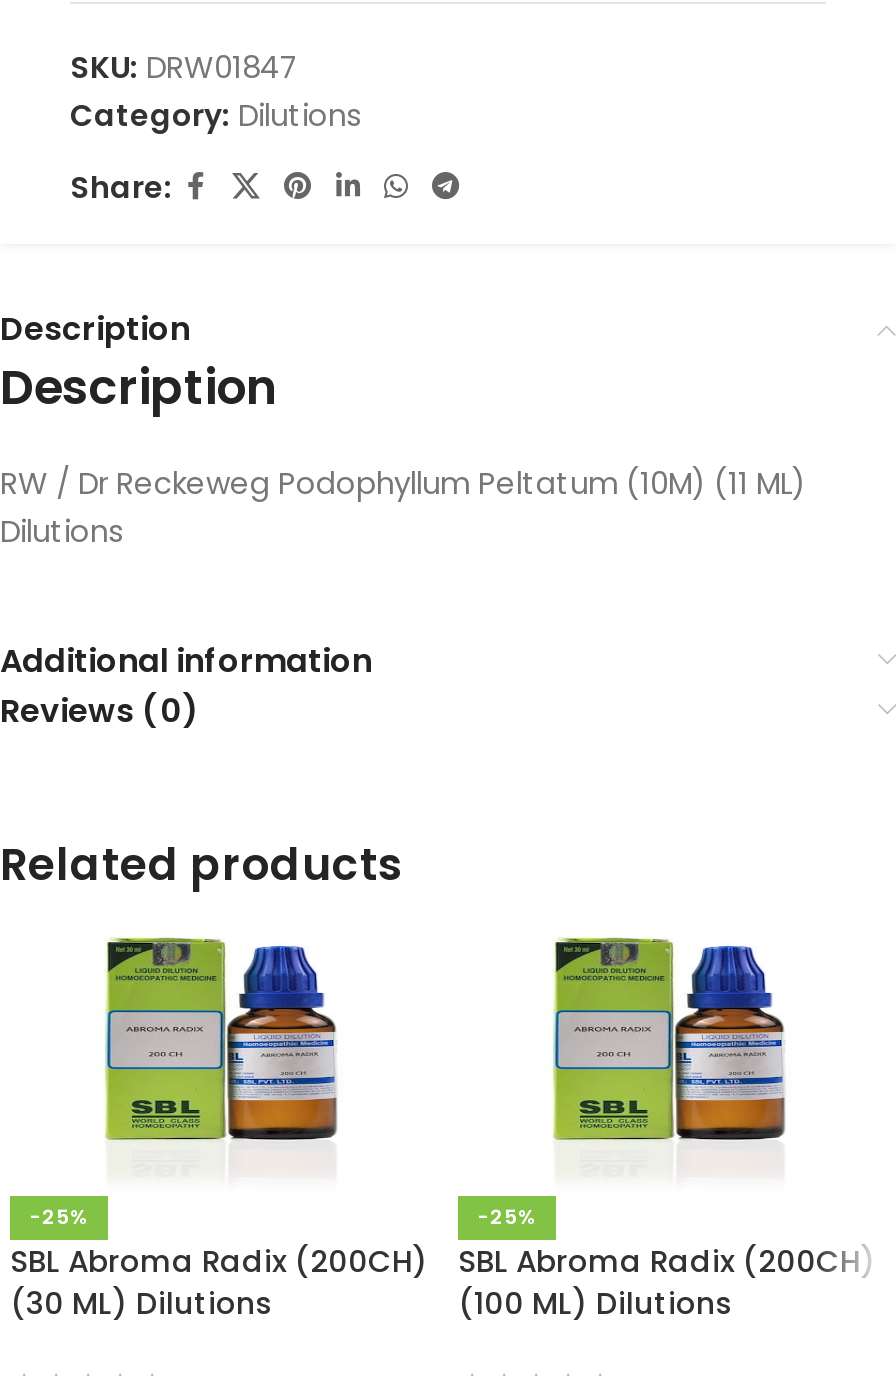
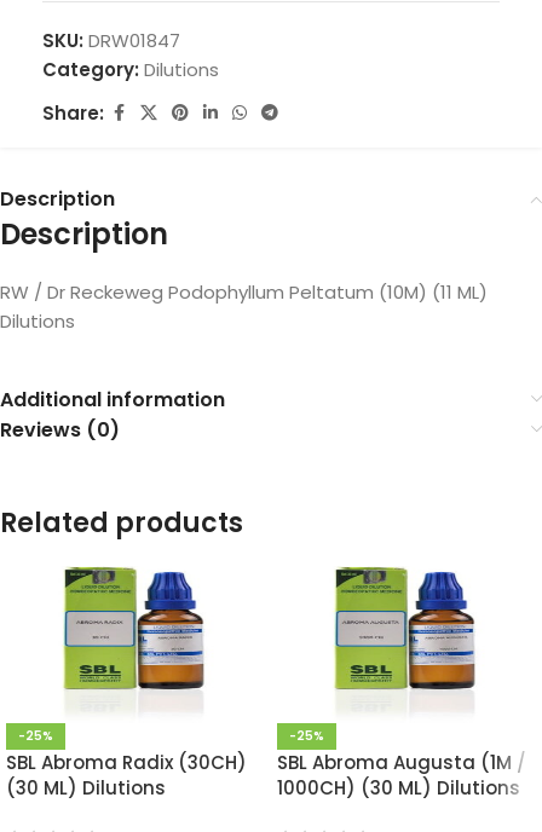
- SBL Abroma Radix (200CH)
+ SBL Abroma Radix (30CH)

- SBL Abroma Radix (200CH)
- (100 ML) Dilutions
+ SBL Abroma Augusta (1M /
+ 1000CH) (30 ML) Dilutions
